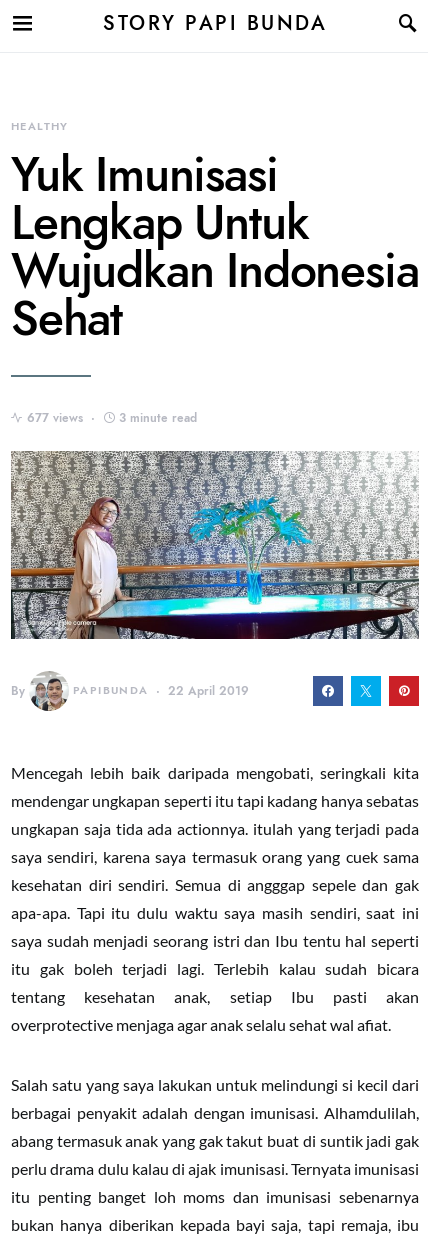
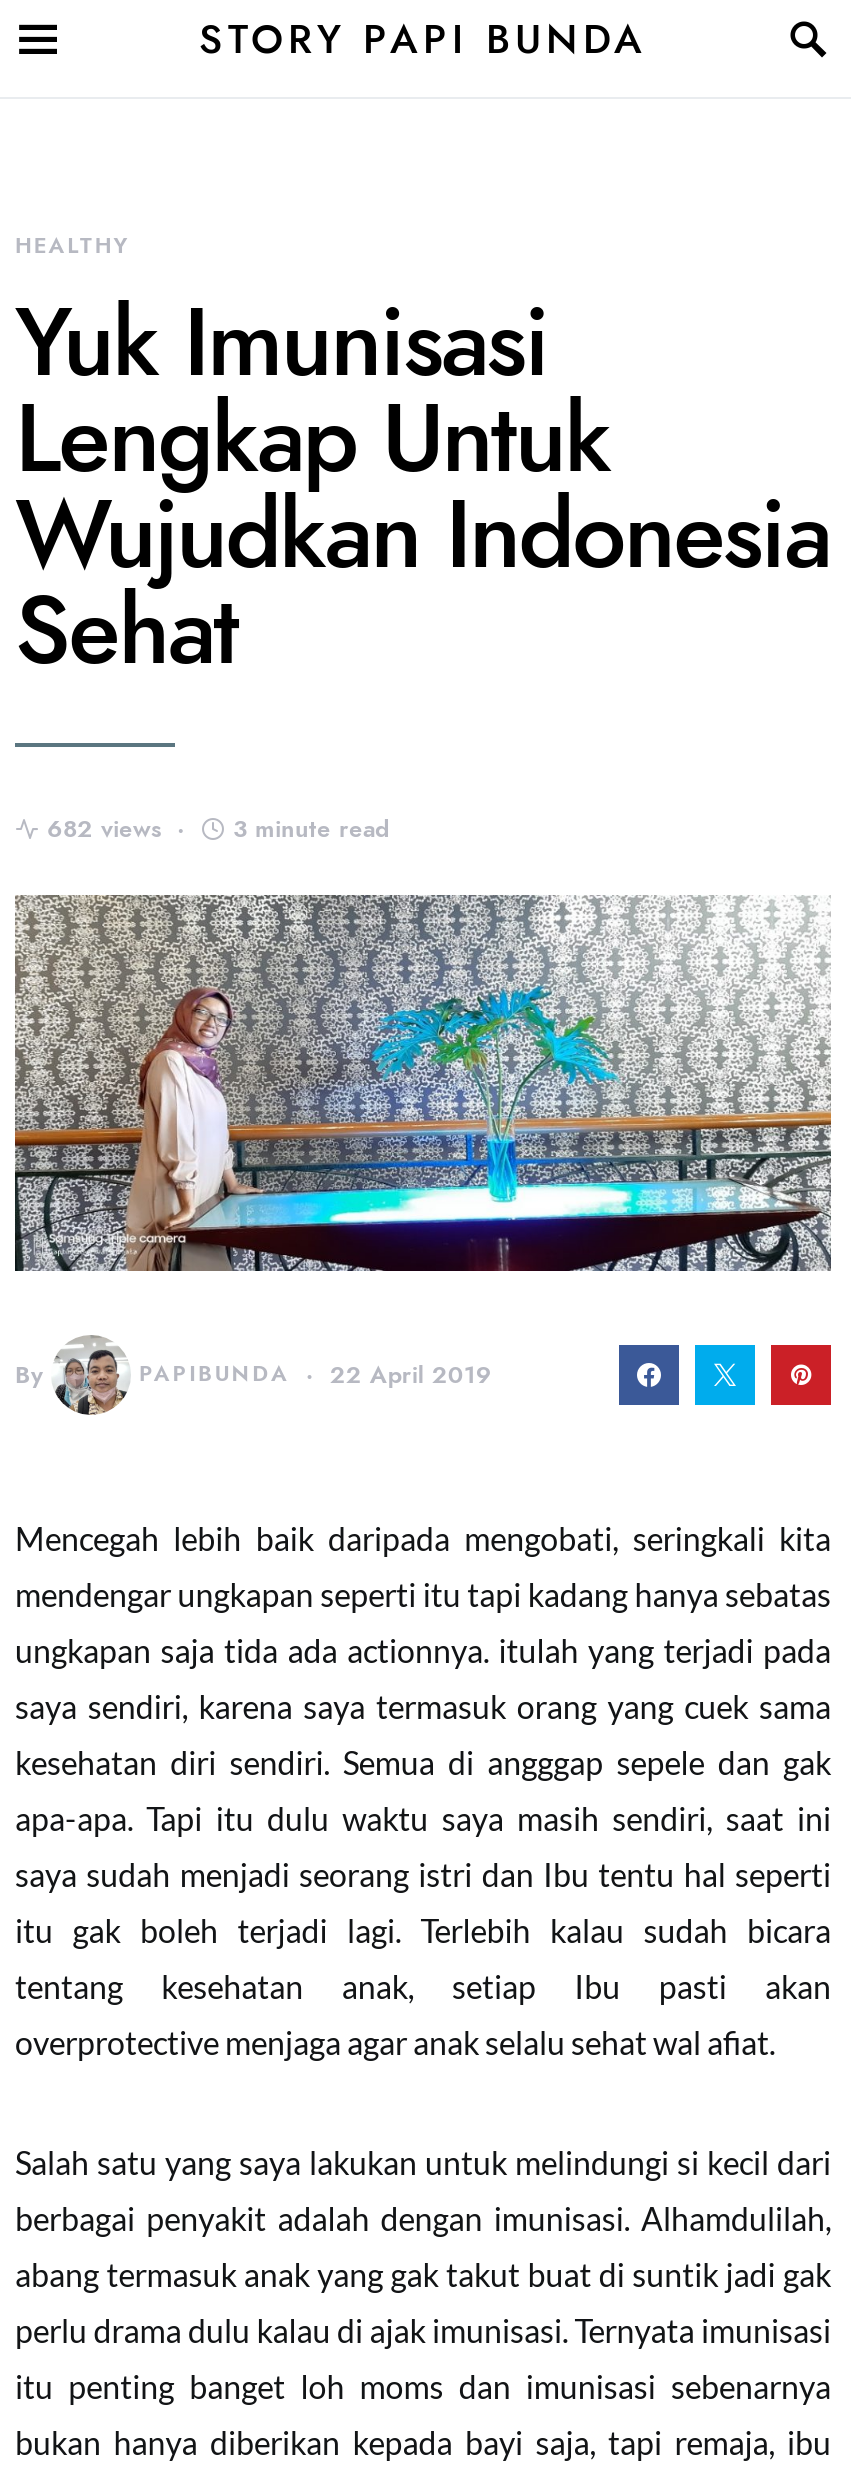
- 677 views
+ 682 views
